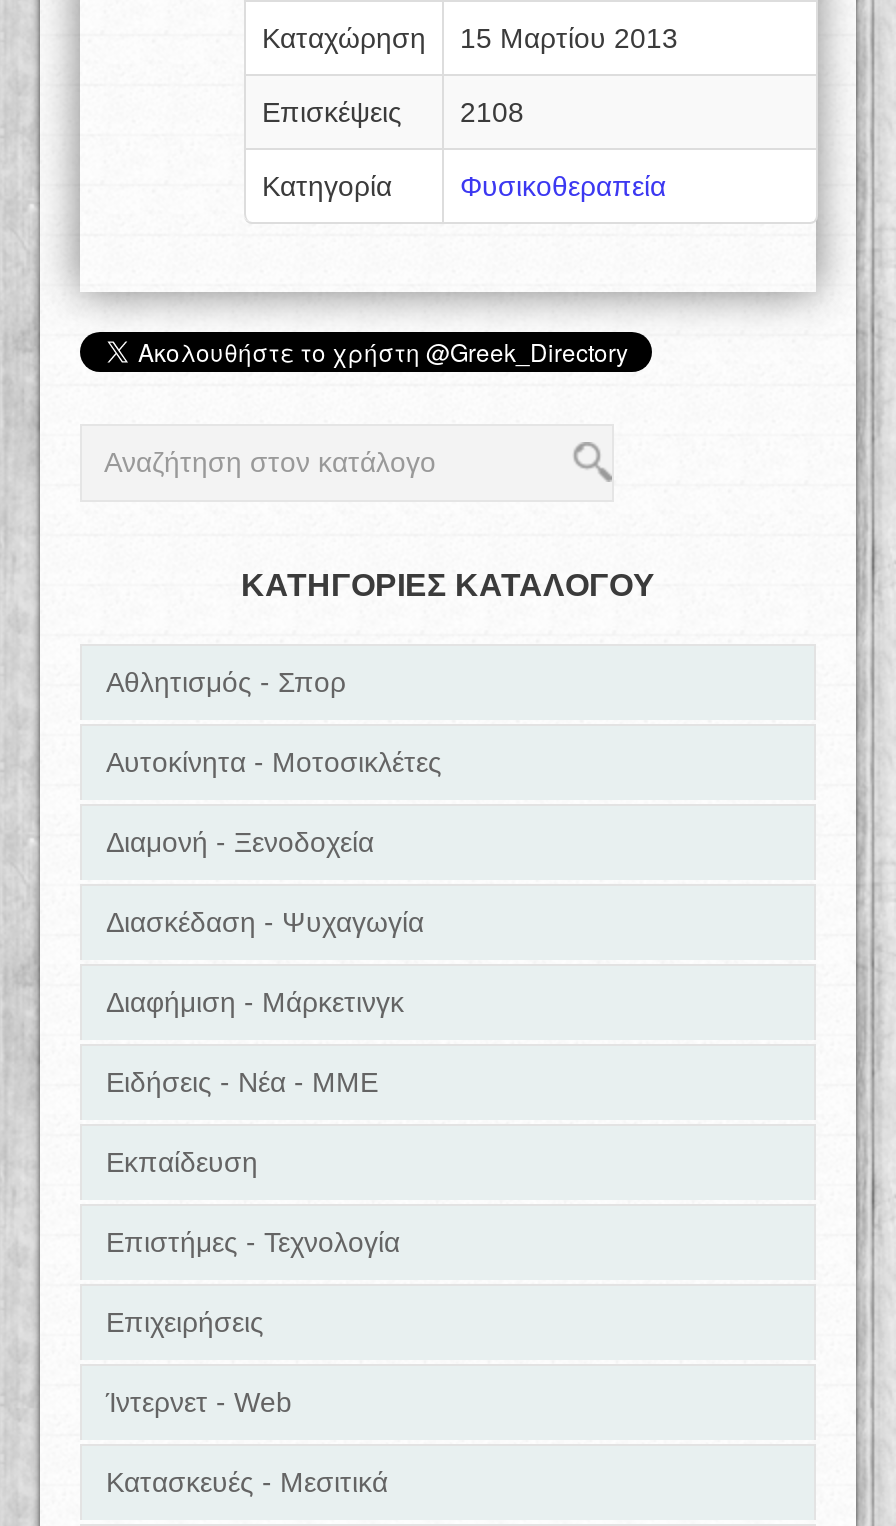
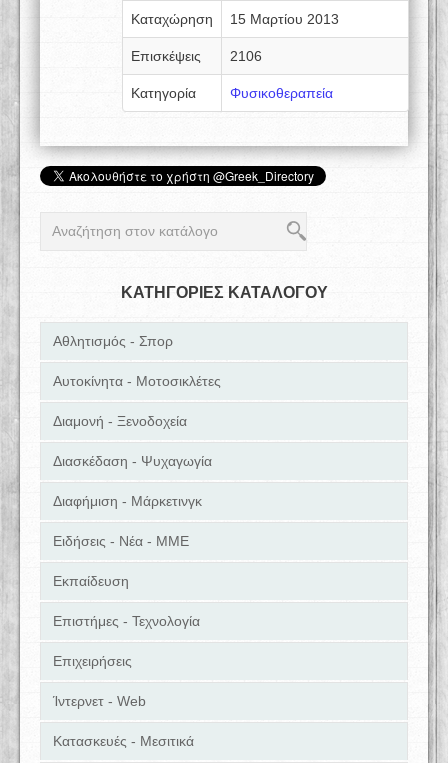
- Επισκέψεις 2108
+ Επισκέψεις 2106
